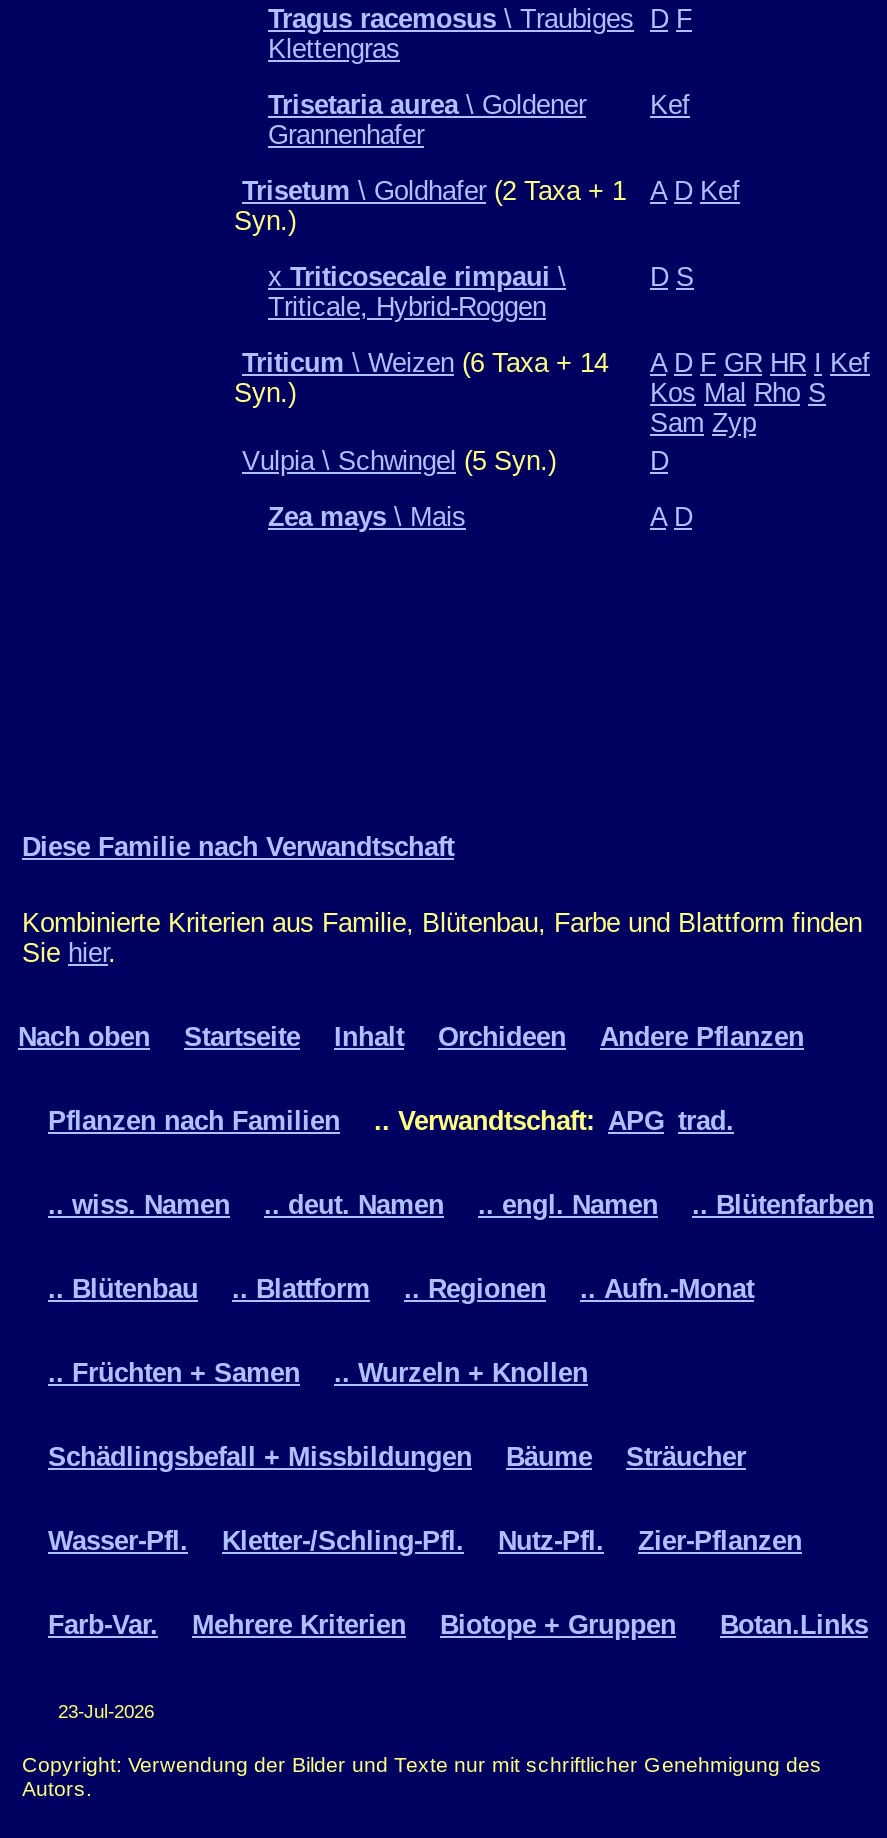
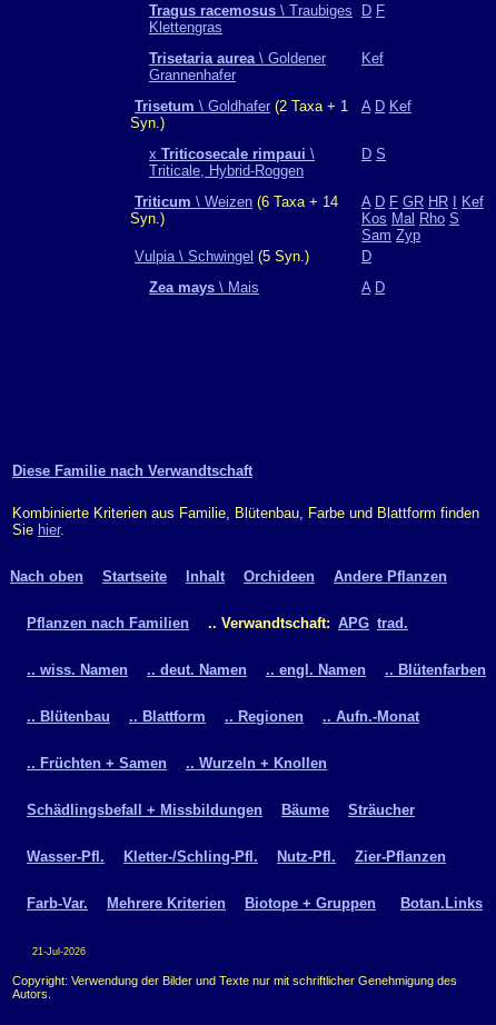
- 23-Jul-2026
+ 21-Jul-2026
